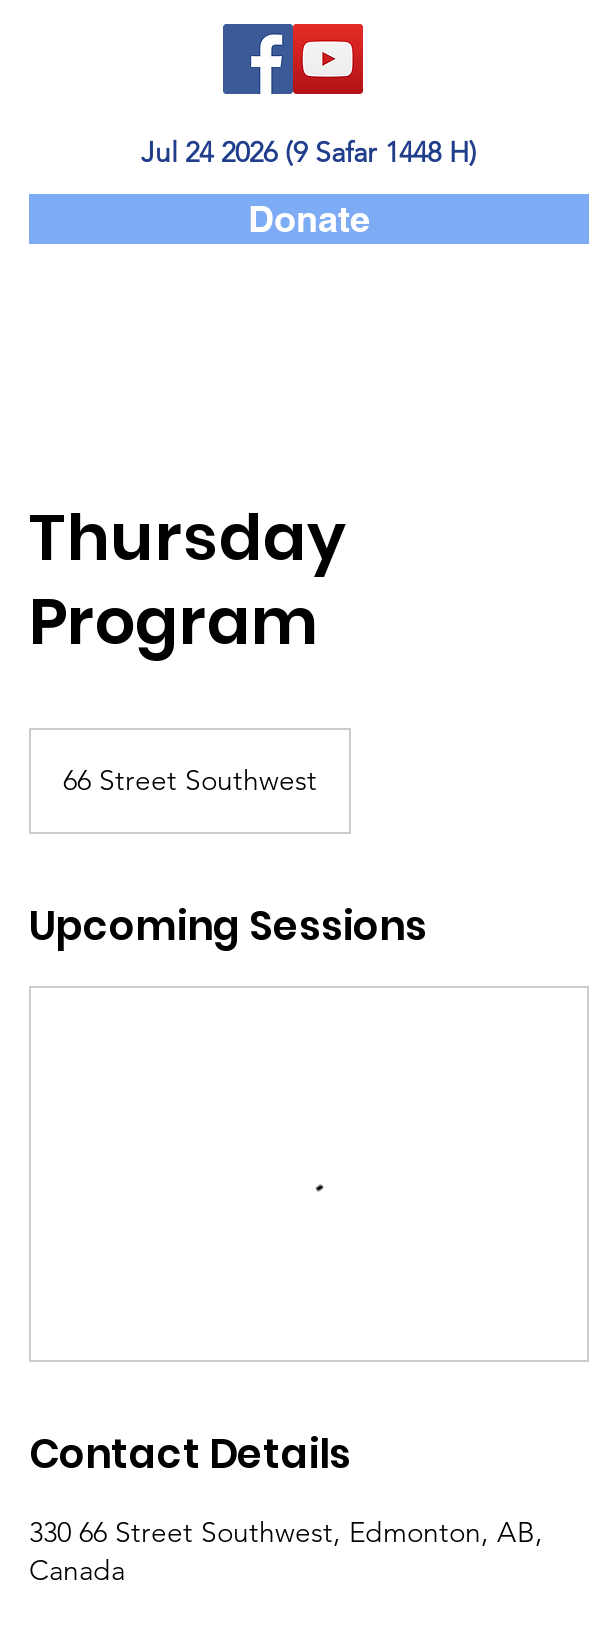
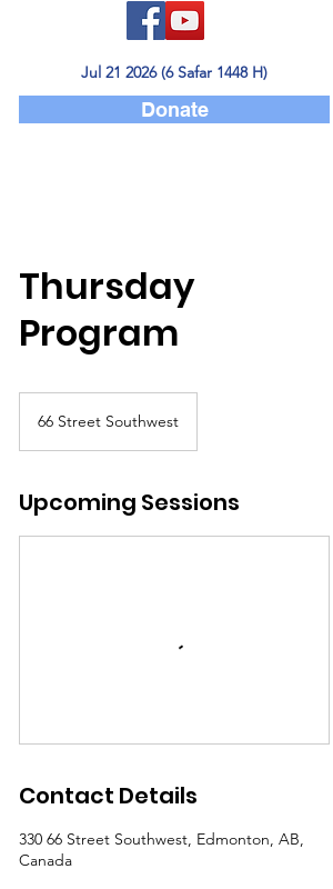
- Jul 24 2026 (9 Safar 1448 H)
+ Jul 21 2026 (6 Safar 1448 H)
